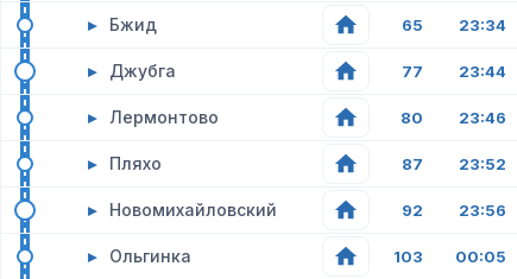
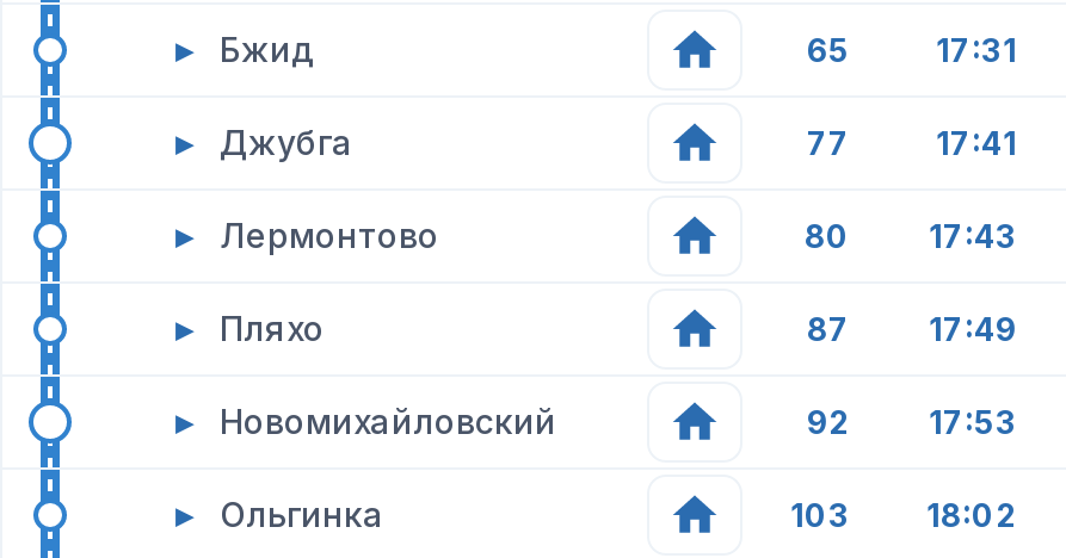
- 23:34
+ 17:31

- 23:44
+ 17:41

- 23:46
+ 17:43

- 23:52
+ 17:49

- 23:56
+ 17:53

- 103 00:05
+ 103 18:02
